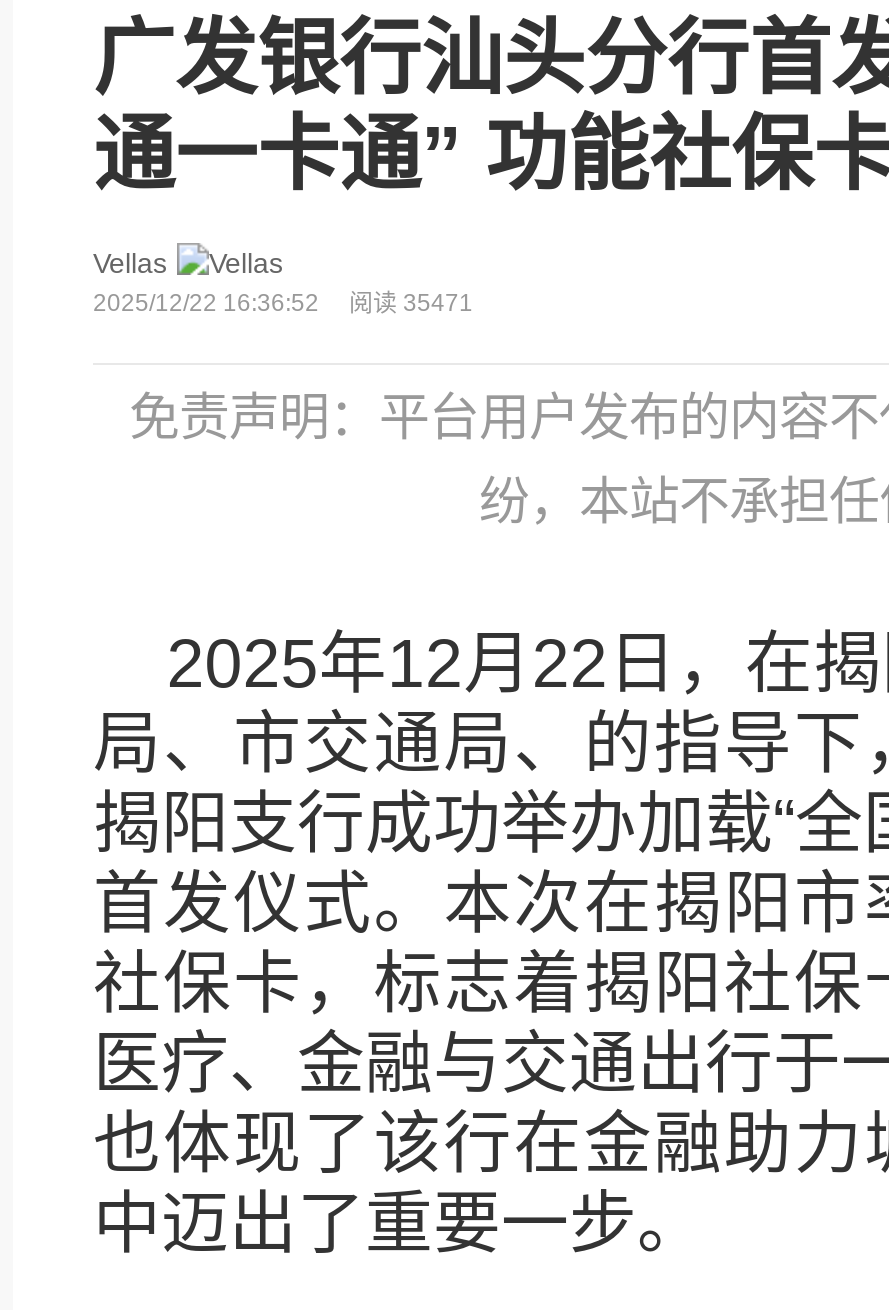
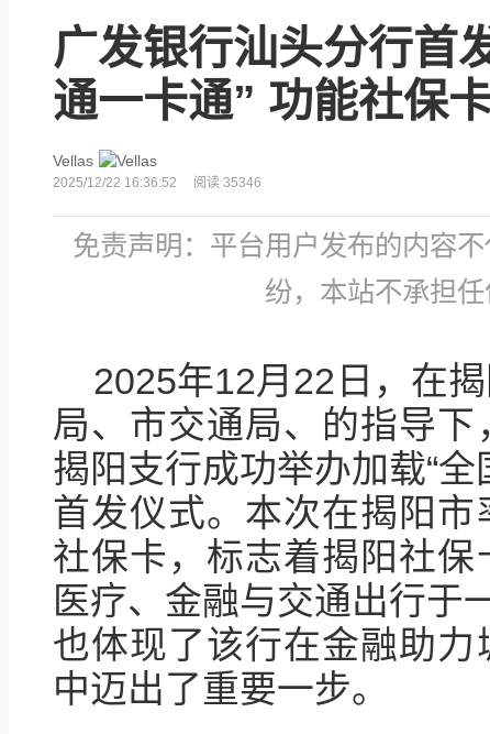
- 2025/12/22 16:36:52 阅读 35471
+ 2025/12/22 16:36:52 阅读 35346
